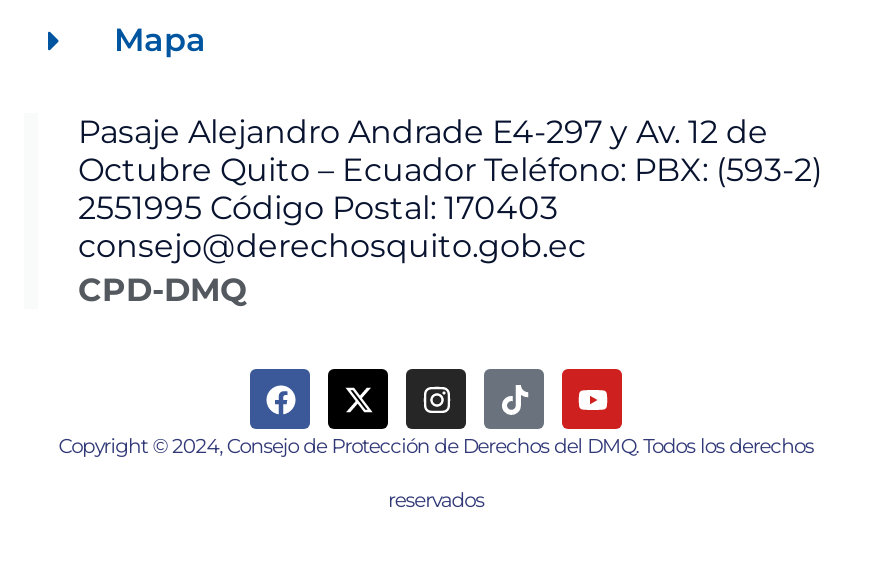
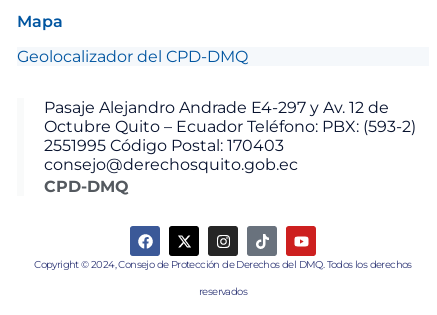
+ Geolocalizador del CPD-DMQ
